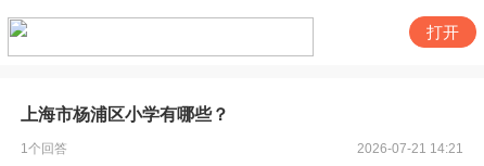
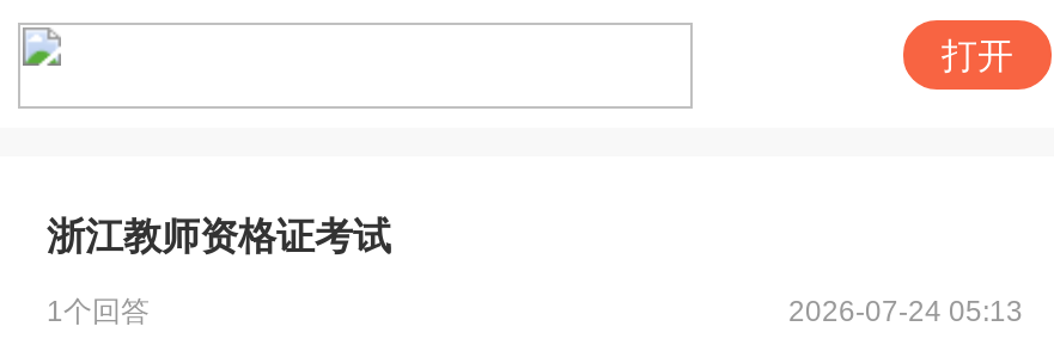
- 上海市杨浦区小学有哪些？
+ 浙江教师资格证考试

- 2026-07-21 14:21
+ 2026-07-24 05:13
